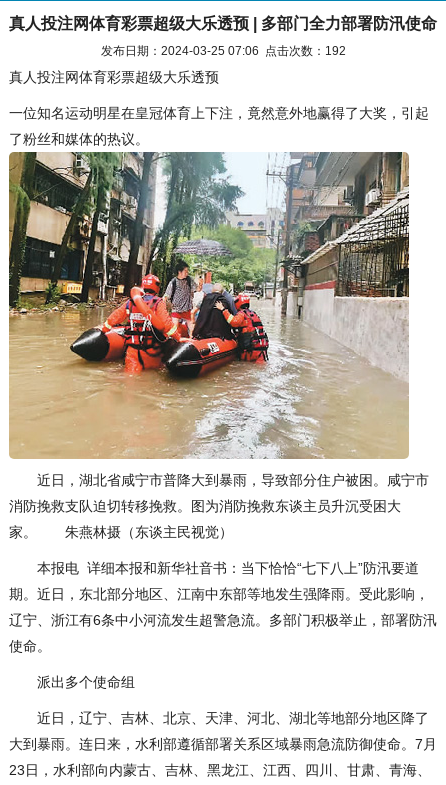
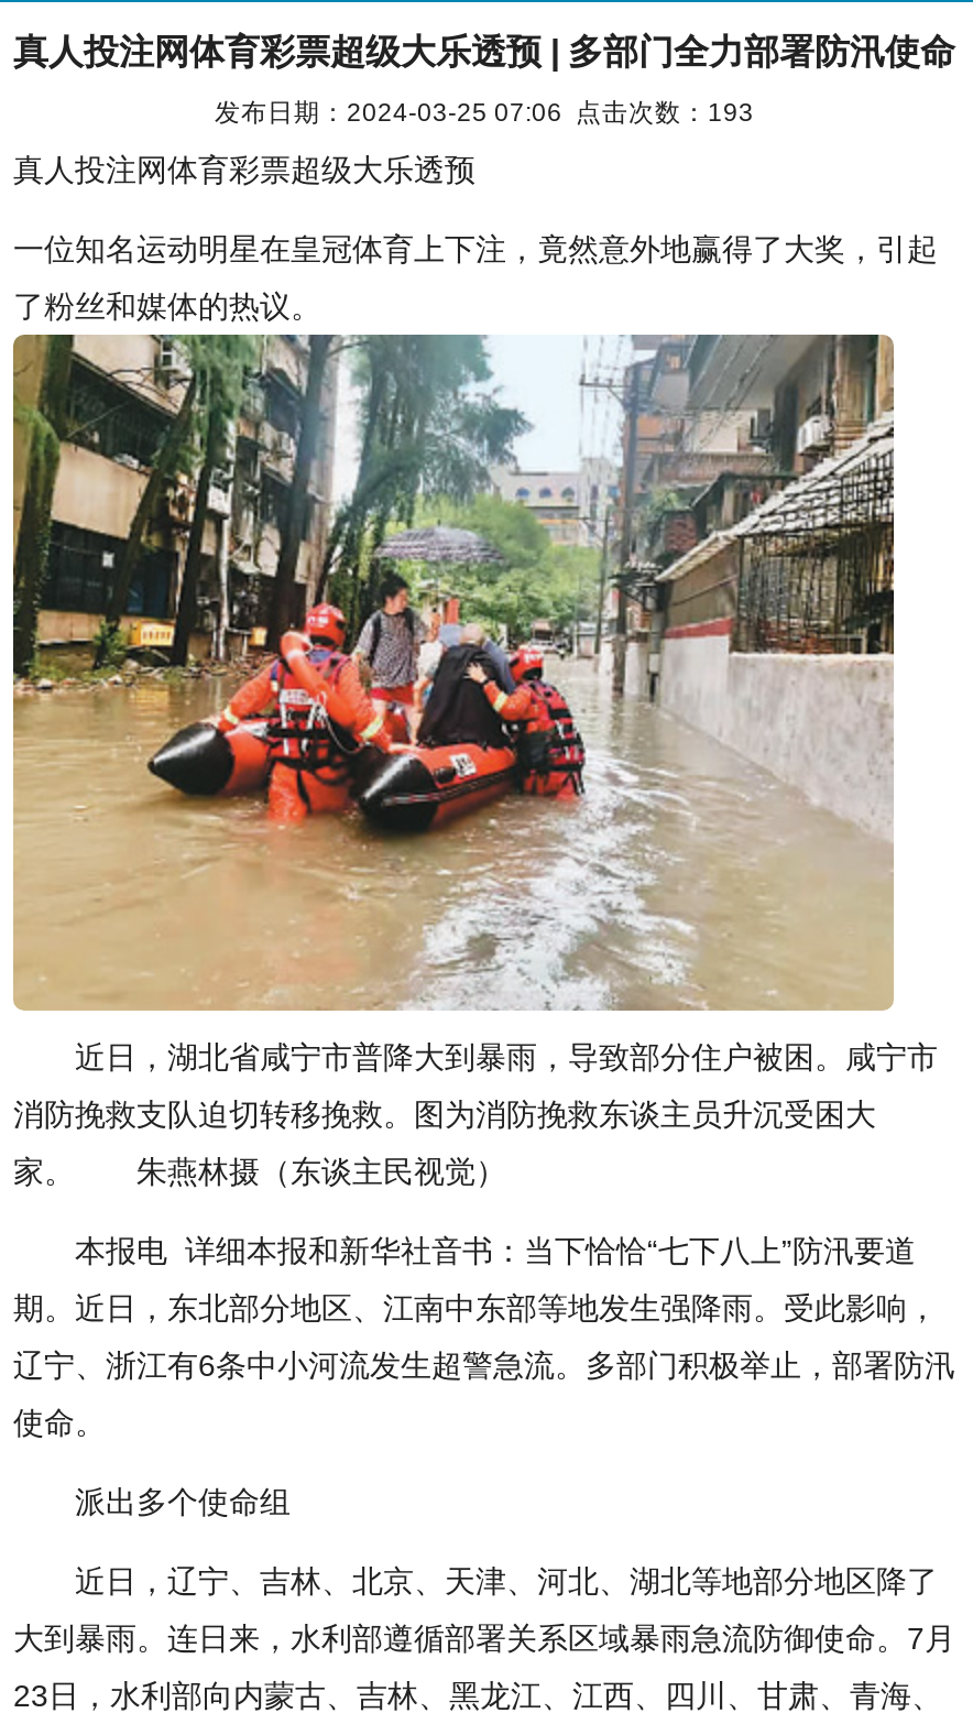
- 发布日期：2024-03-25 07:06 点击次数：192
+ 发布日期：2024-03-25 07:06 点击次数：193
